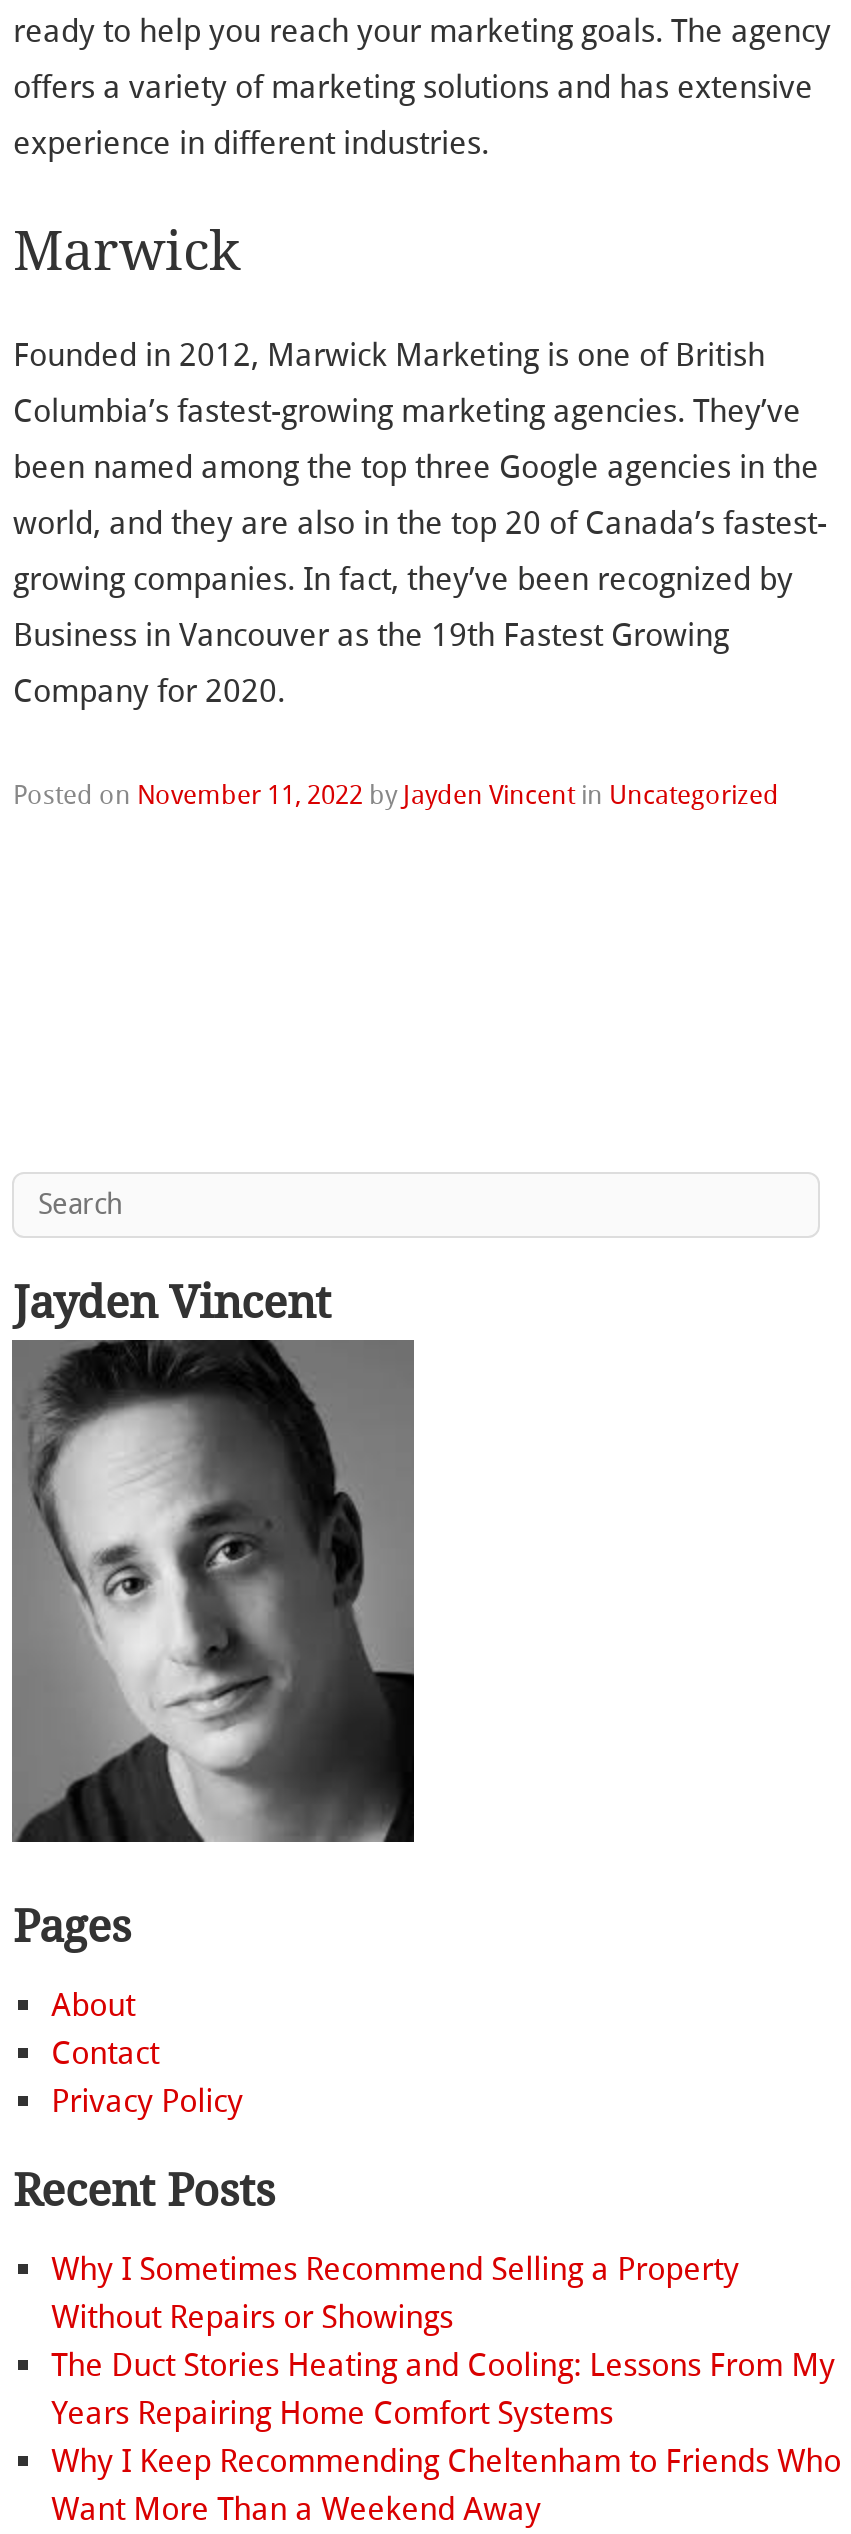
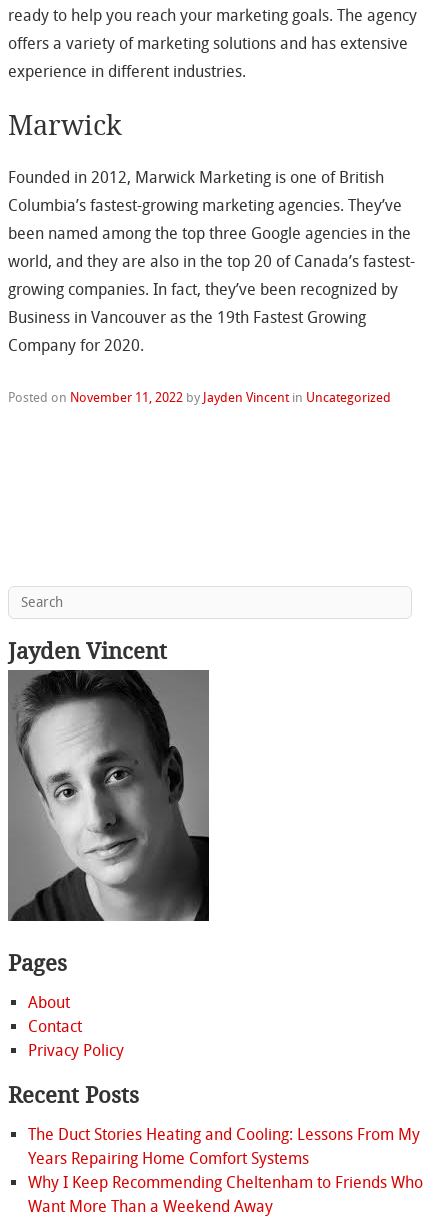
- Why I Sometimes Recommend Selling a Property
- Without Repairs or Showings
